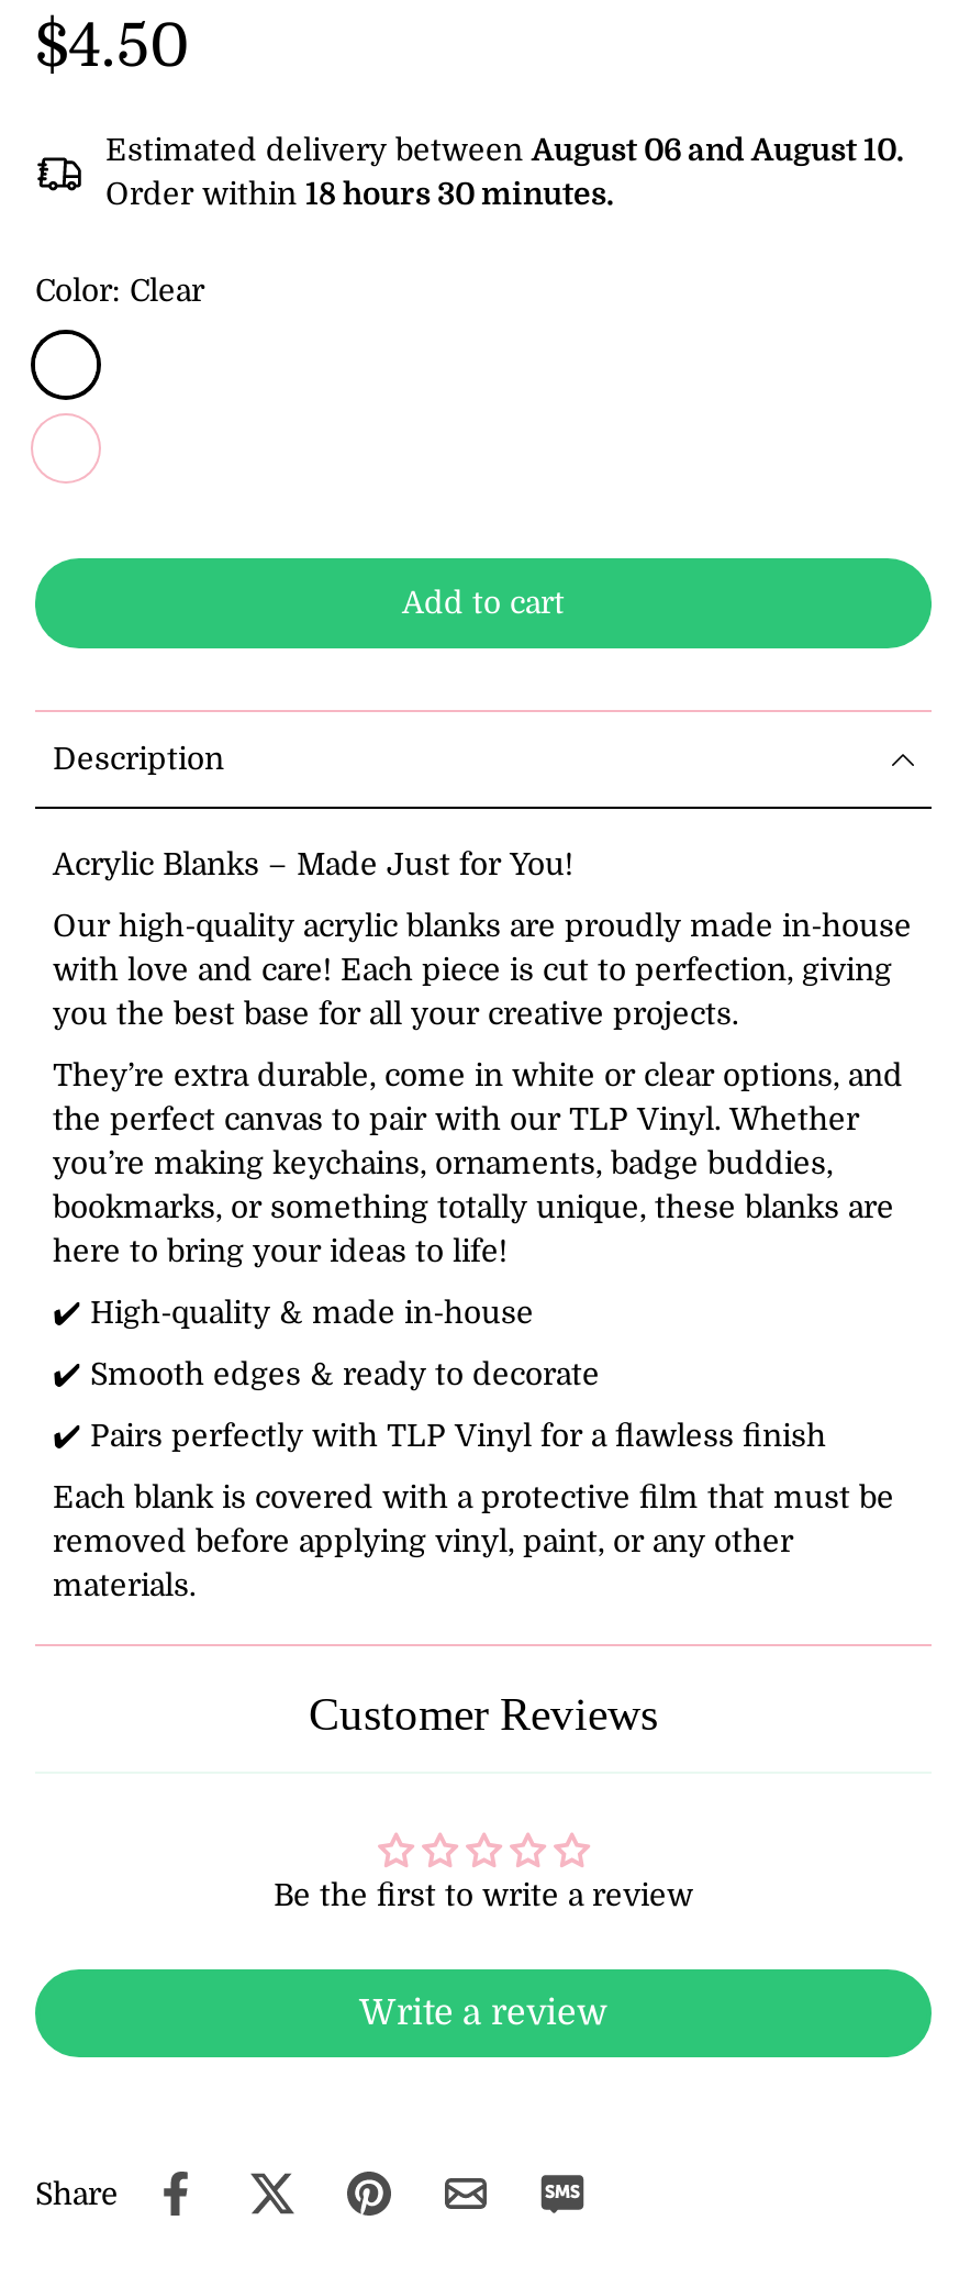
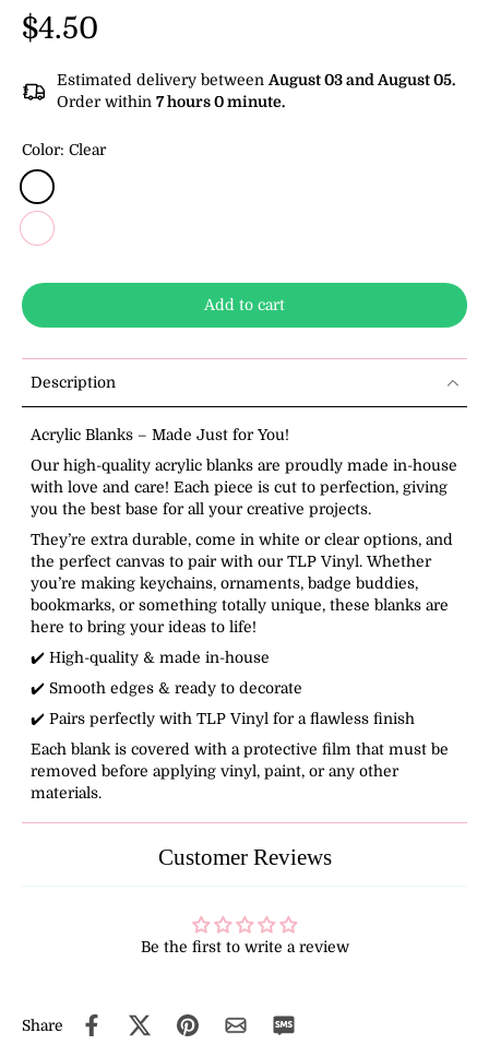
- Estimated delivery between August 06 and August 10.
+ Estimated delivery between August 03 and August 05.

- Order within 18 hours 30 minutes.
+ Order within 7 hours 0 minute.

- Write a review
